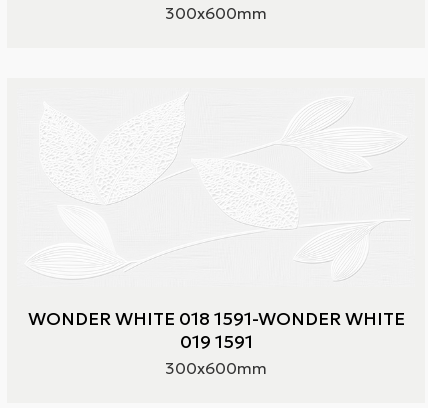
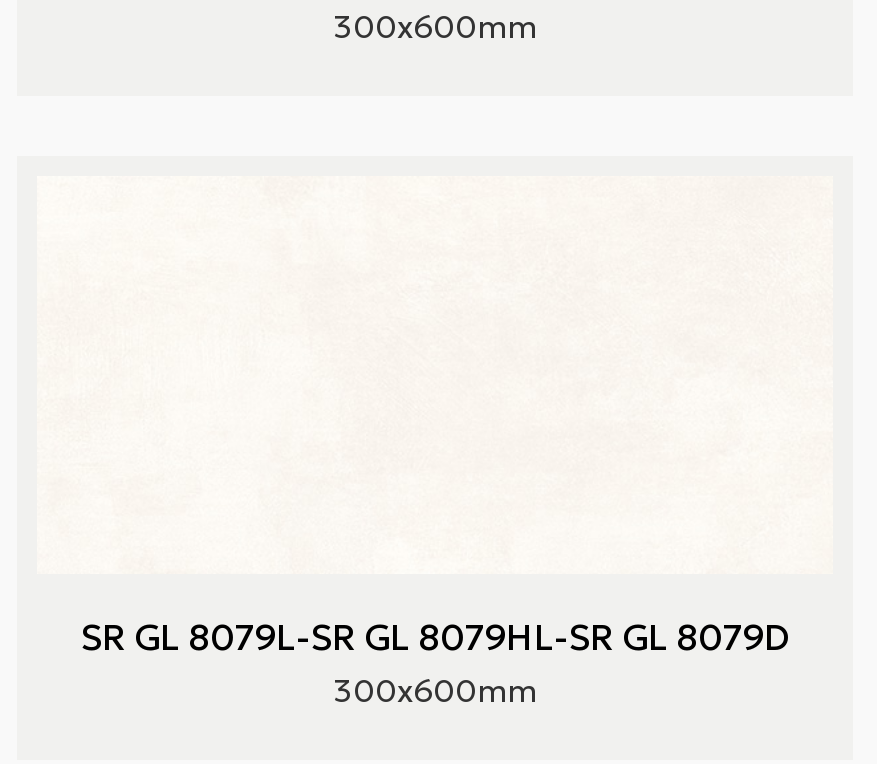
- WONDER WHITE 018 1591-WONDER WHITE
- 019 1591
+ SR GL 8079L-SR GL 8079HL-SR GL 8079D
